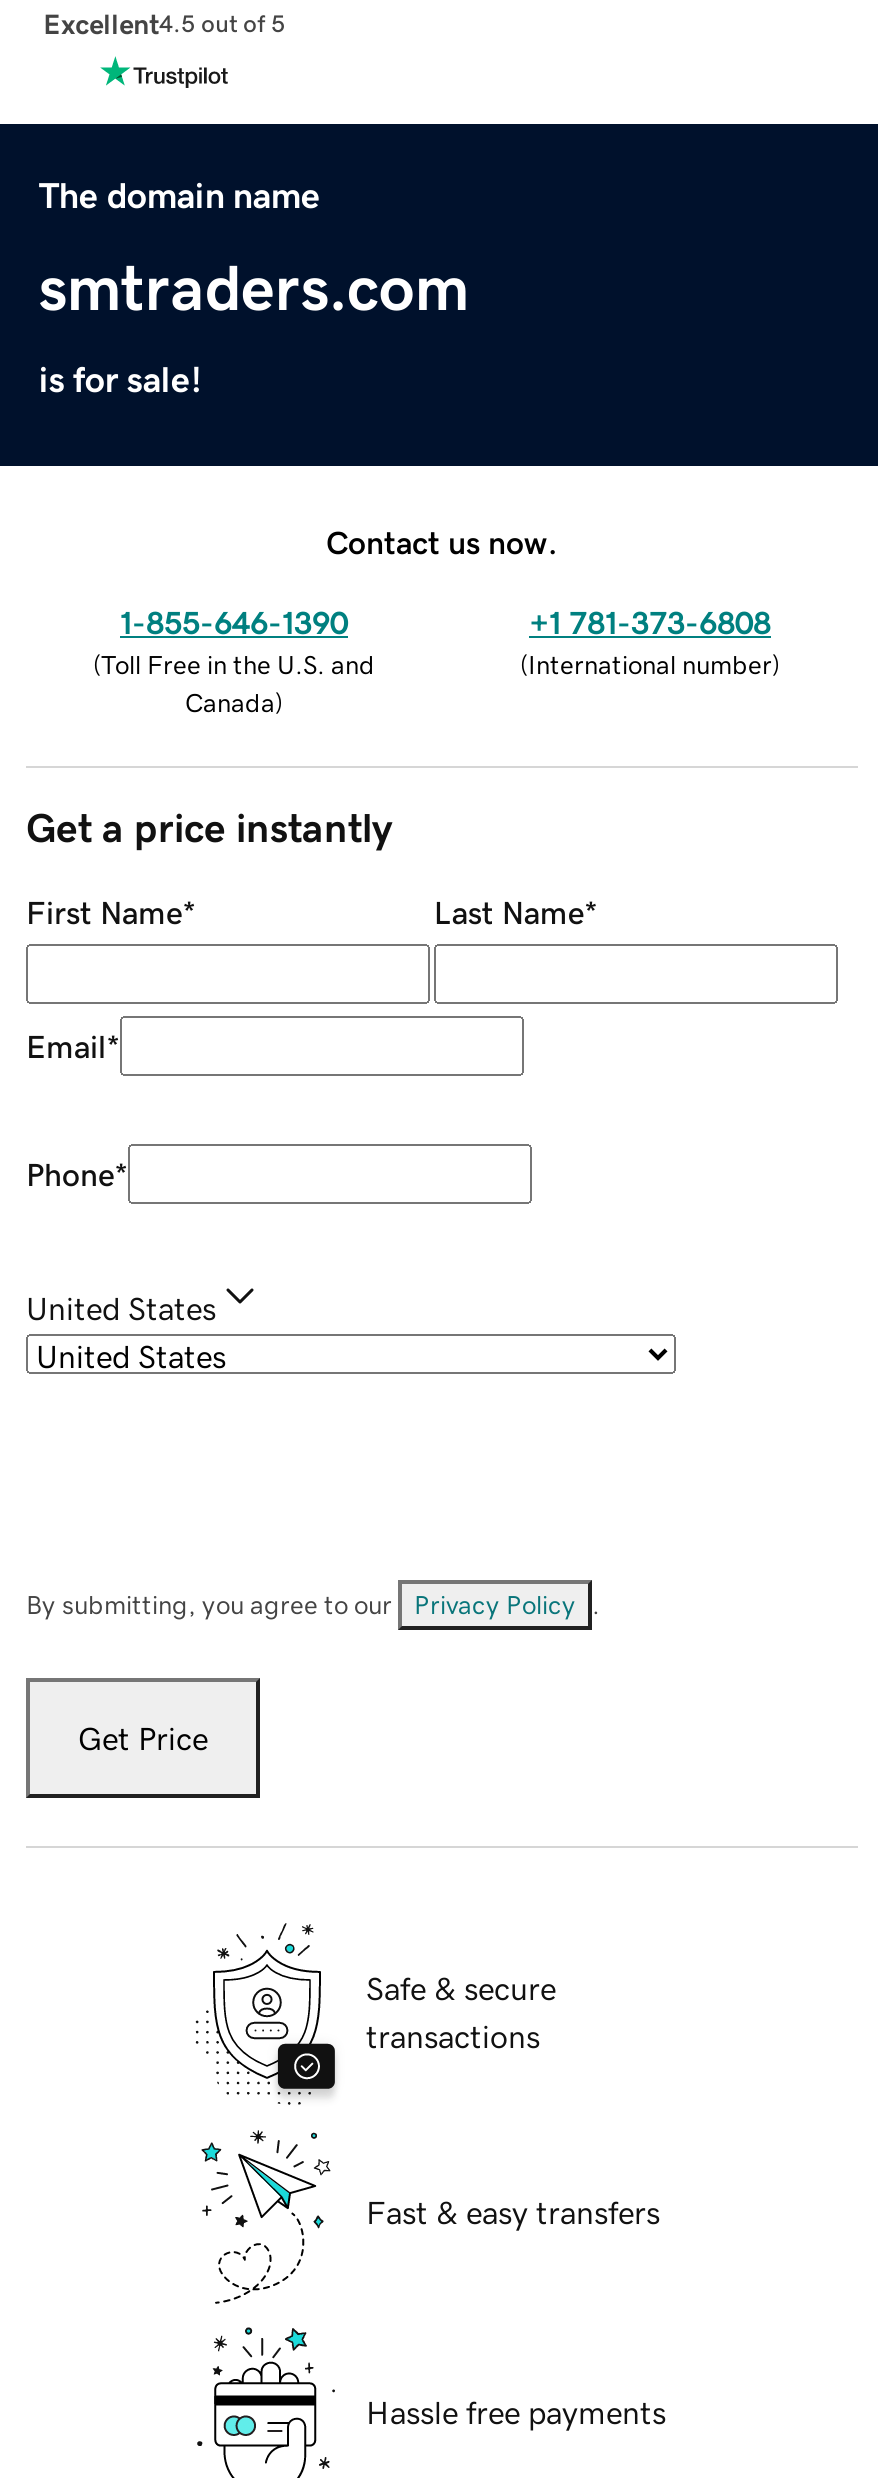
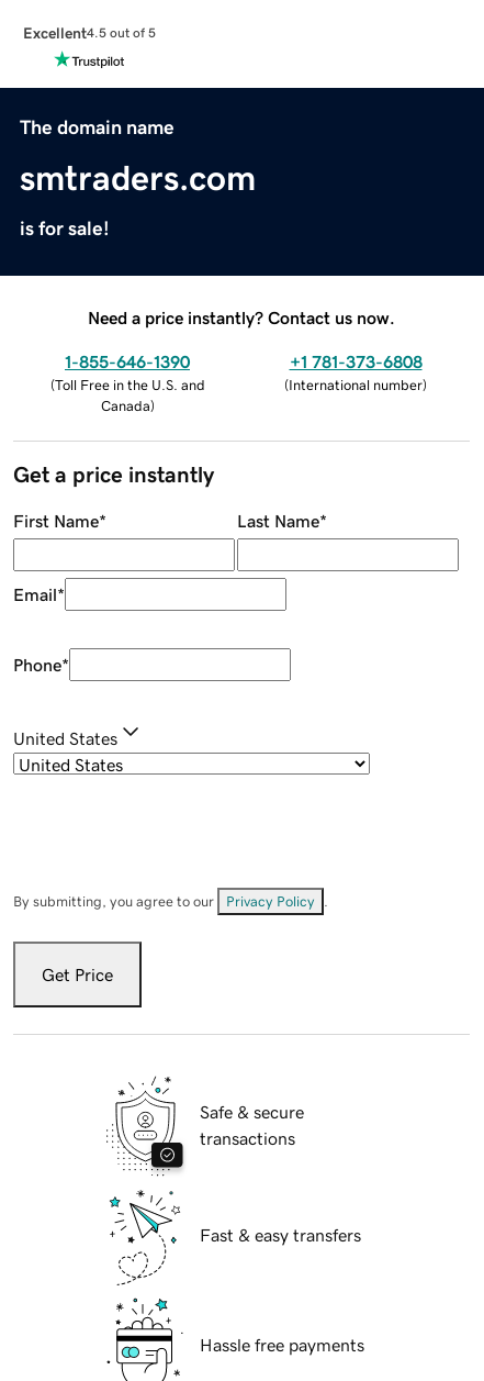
- Contact us now.
+ Need a price instantly? Contact us now.
